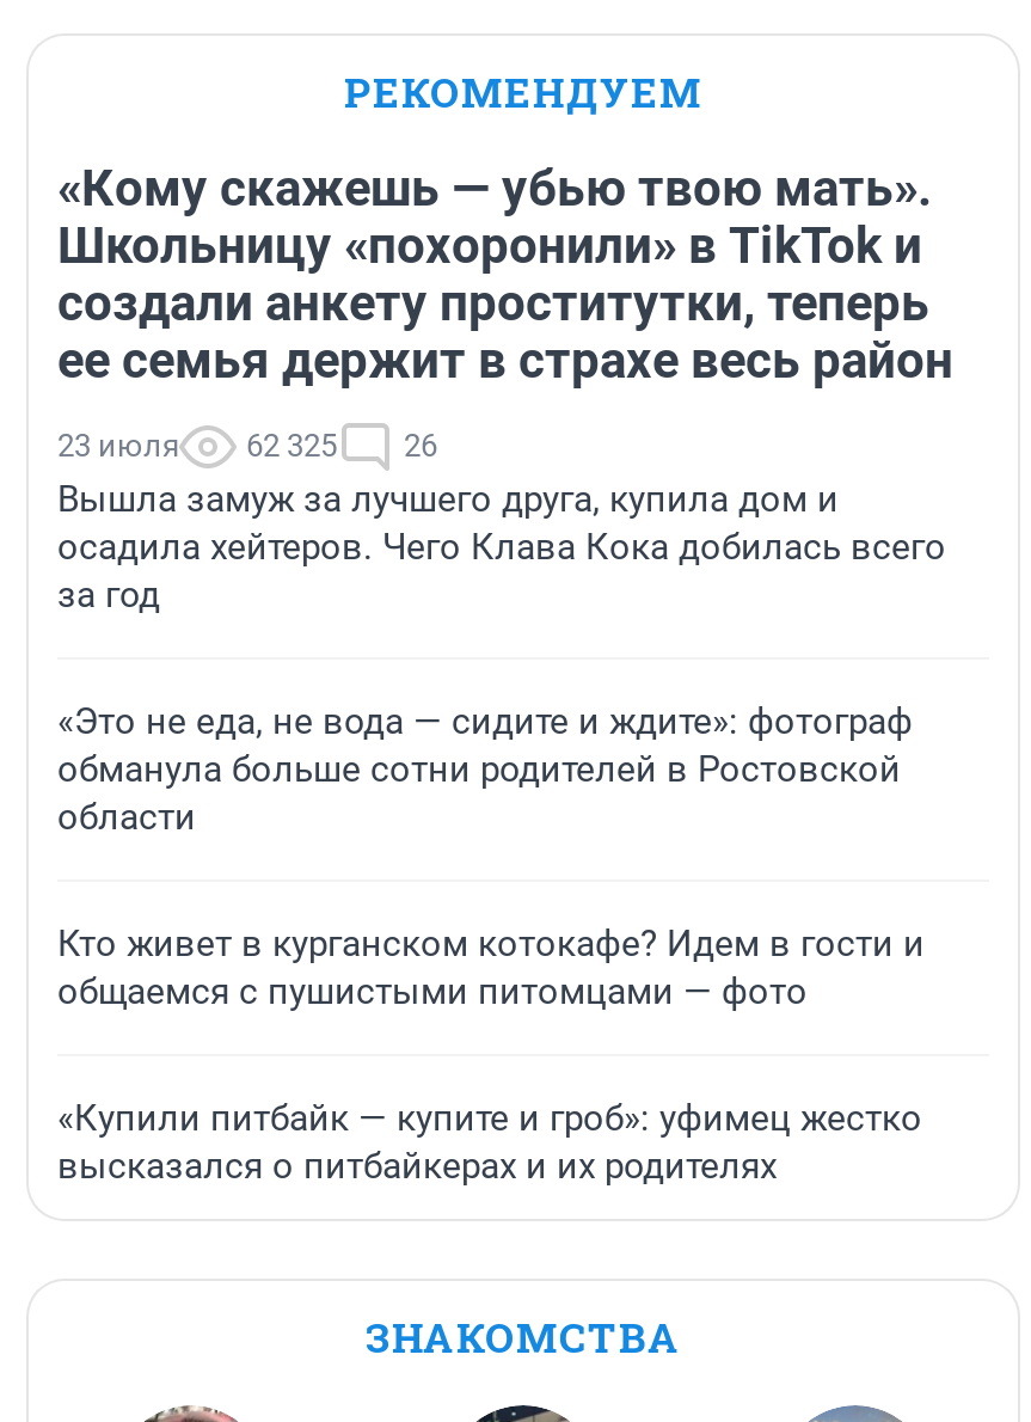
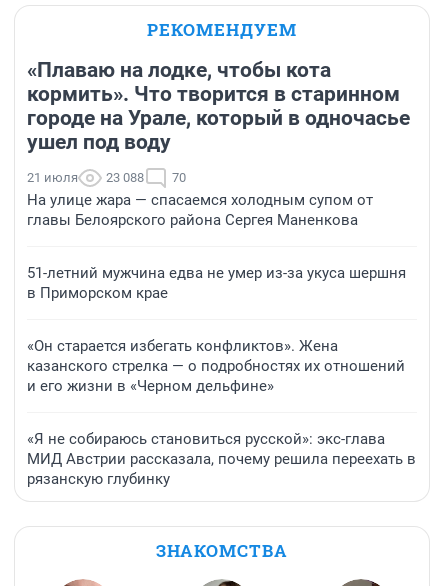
- «Кому скажешь — убью твою мать».
- Школьницу «похоронили» в TikTok и
- создали анкету проститутки, теперь
- ее семья держит в страхе весь район
+ «Плаваю на лодке, чтобы кота
+ кормить». Что творится в старинном
+ городе на Урале, который в одночасье
+ ушел под воду

- 23 июля
- 62 325
- 26
- Вышла замуж за лучшего друга, купила дом и
- осадила хейтеров. Чего Клава Кока добилась всего
- за год
+ 21 июля
+ 23 088
+ 70
+ На улице жара — спасаемся холодным супом от
+ главы Белоярского района Сергея Маненкова

- «Это не еда, не вода — сидите и ждите»: фотограф
- обманула больше сотни родителей в Ростовской
- области
+ 51-летний мужчина едва не умер из-за укуса шершня
+ в Приморском крае

- Кто живет в курганском котокафе? Идем в гости и
- общаемся с пушистыми питомцами — фото
+ «Он старается избегать конфликтов». Жена
+ казанского стрелка — о подробностях их отношений
+ и его жизни в «Черном дельфине»

- «Купили питбайк — купите и гроб»: уфимец жестко
- высказался о питбайкерах и их родителях
+ «Я не собираюсь становиться русской»: экс-глава
+ МИД Австрии рассказала, почему решила переехать в
+ рязанскую глубинку
